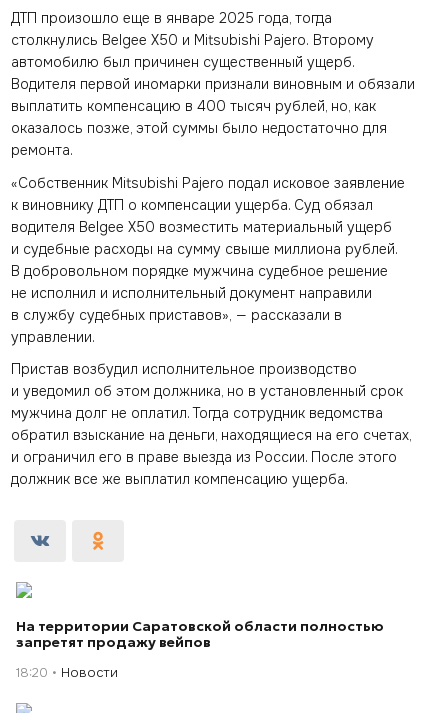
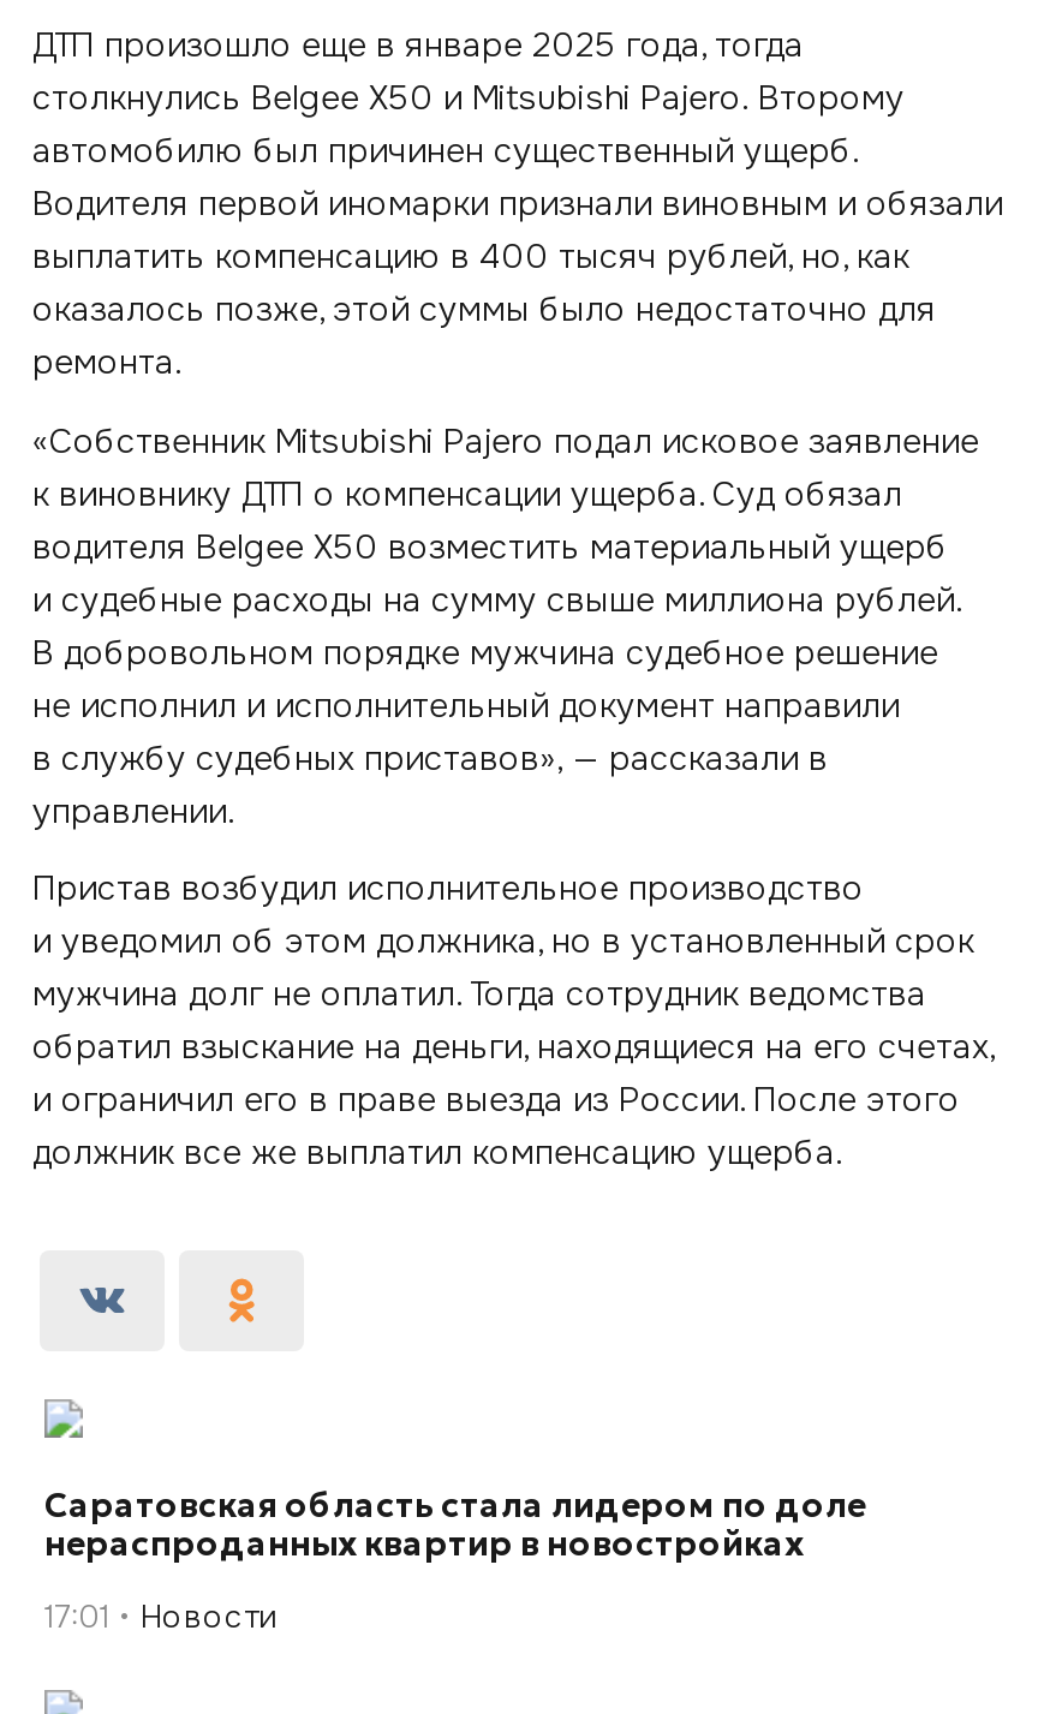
- На территории Саратовской области полностью
- запретят продажу вейпов
+ Саратовская область стала лидером по доле
+ нераспроданных квартир в новостройках

- 18:20 Новости
+ 17:01 Новости
